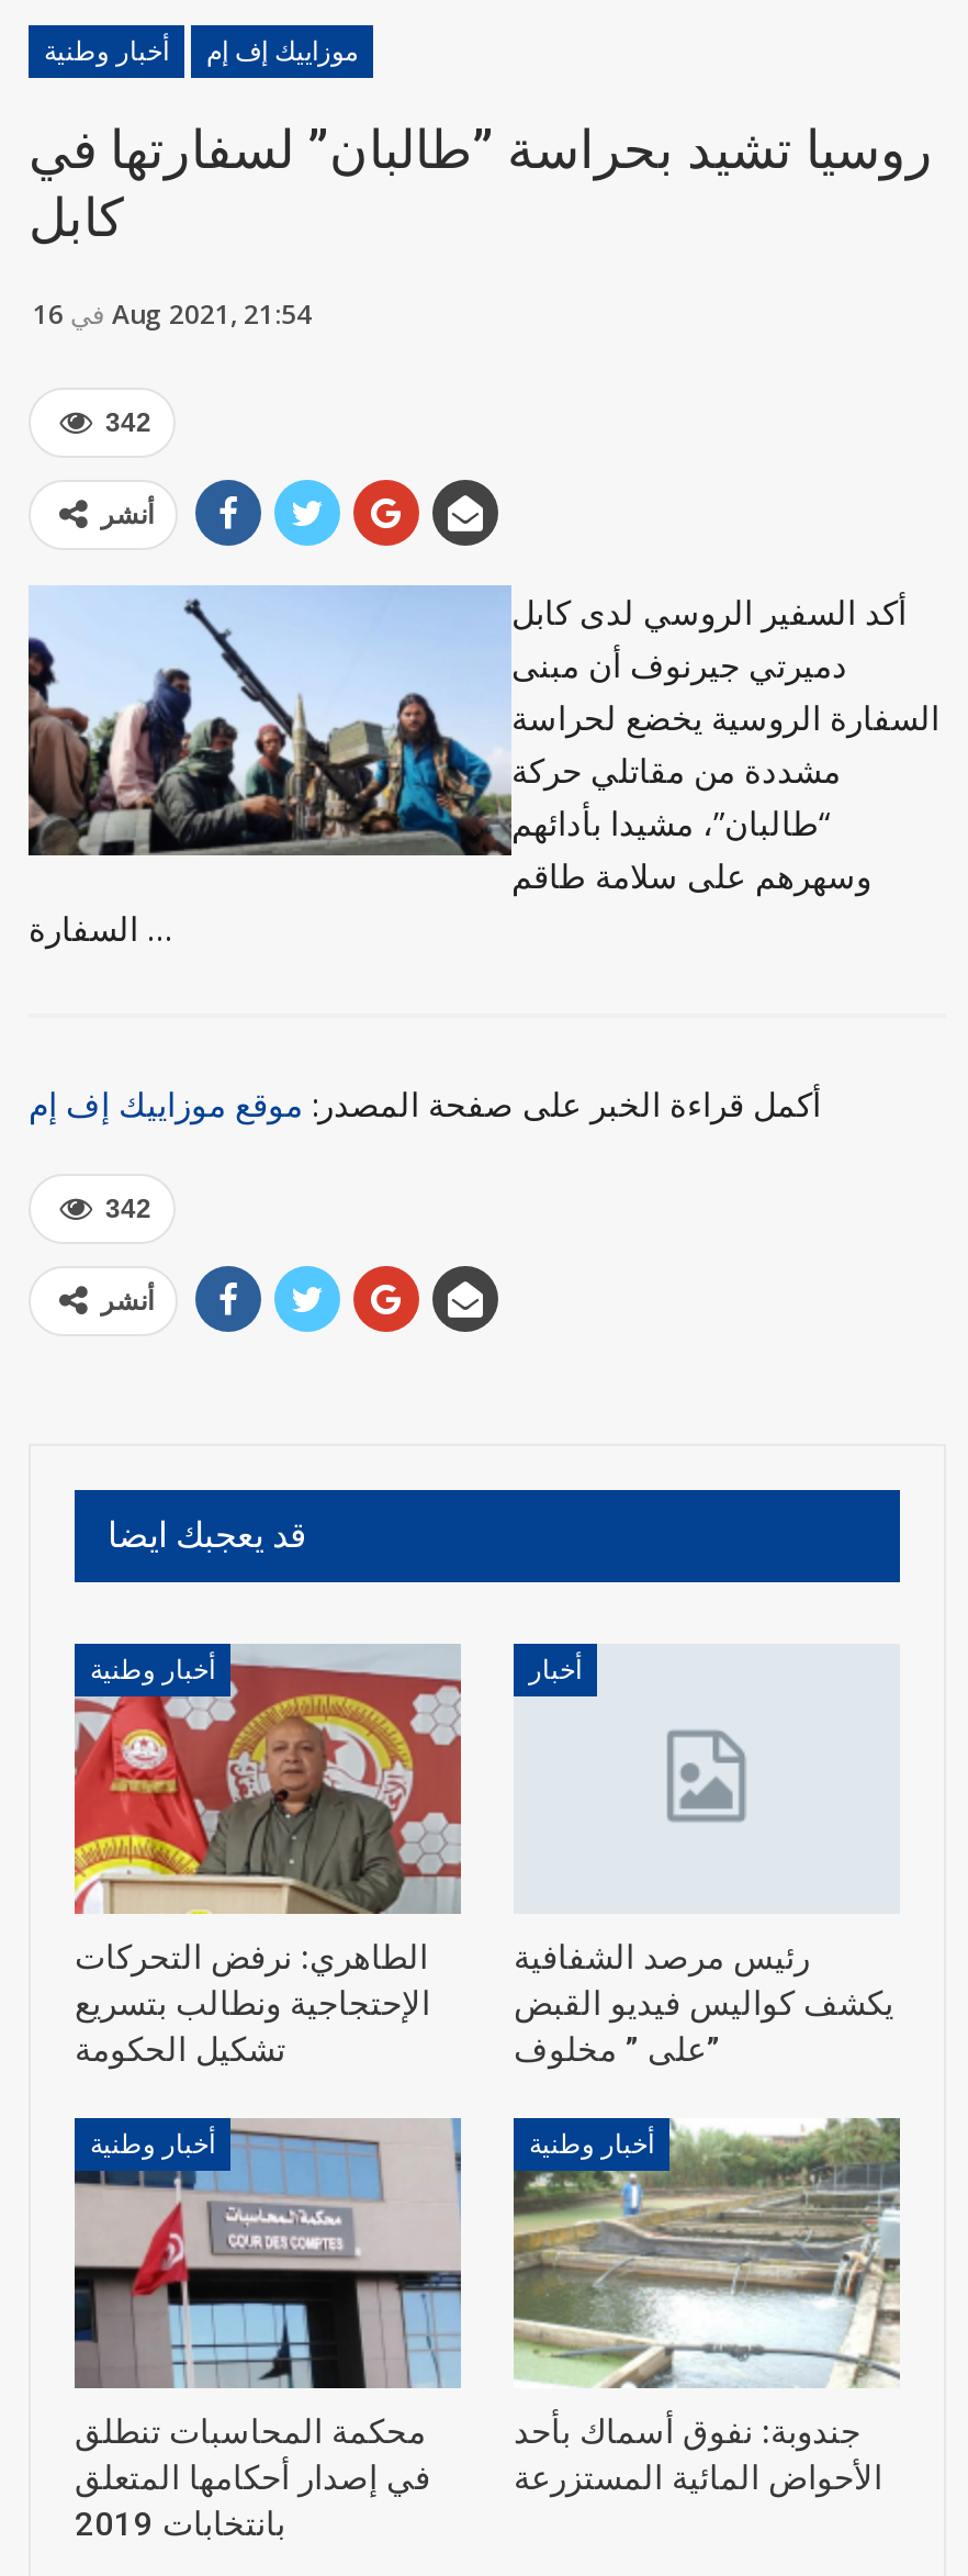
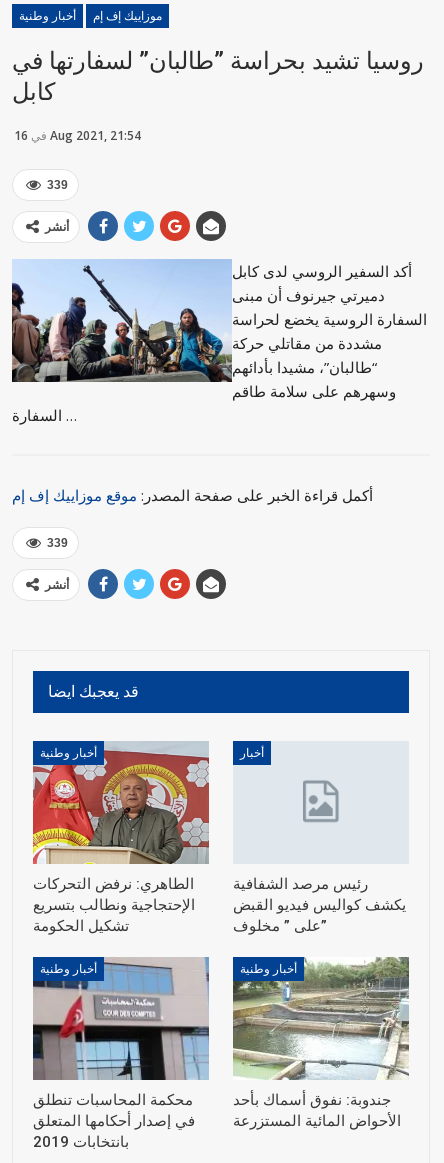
- 342
+ 339

- 342
+ 339
